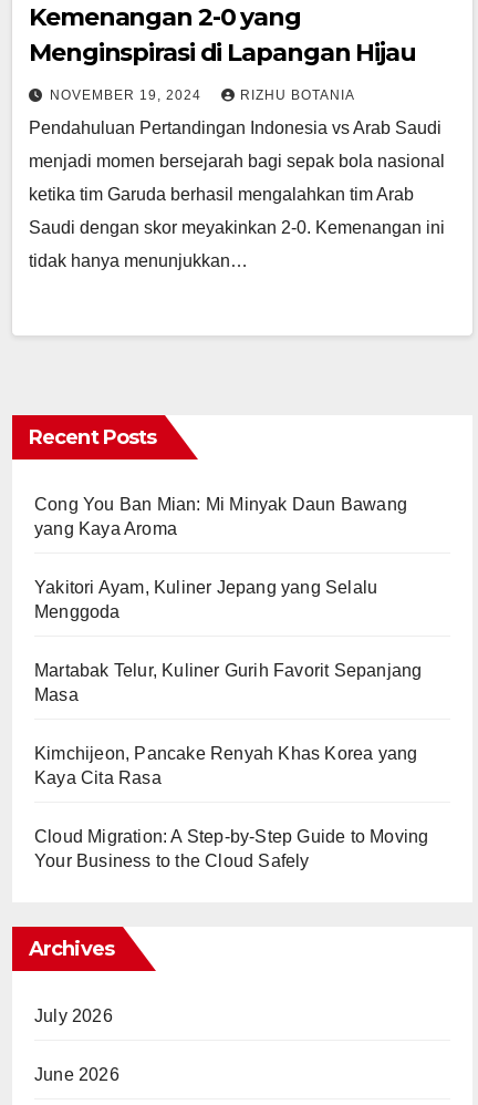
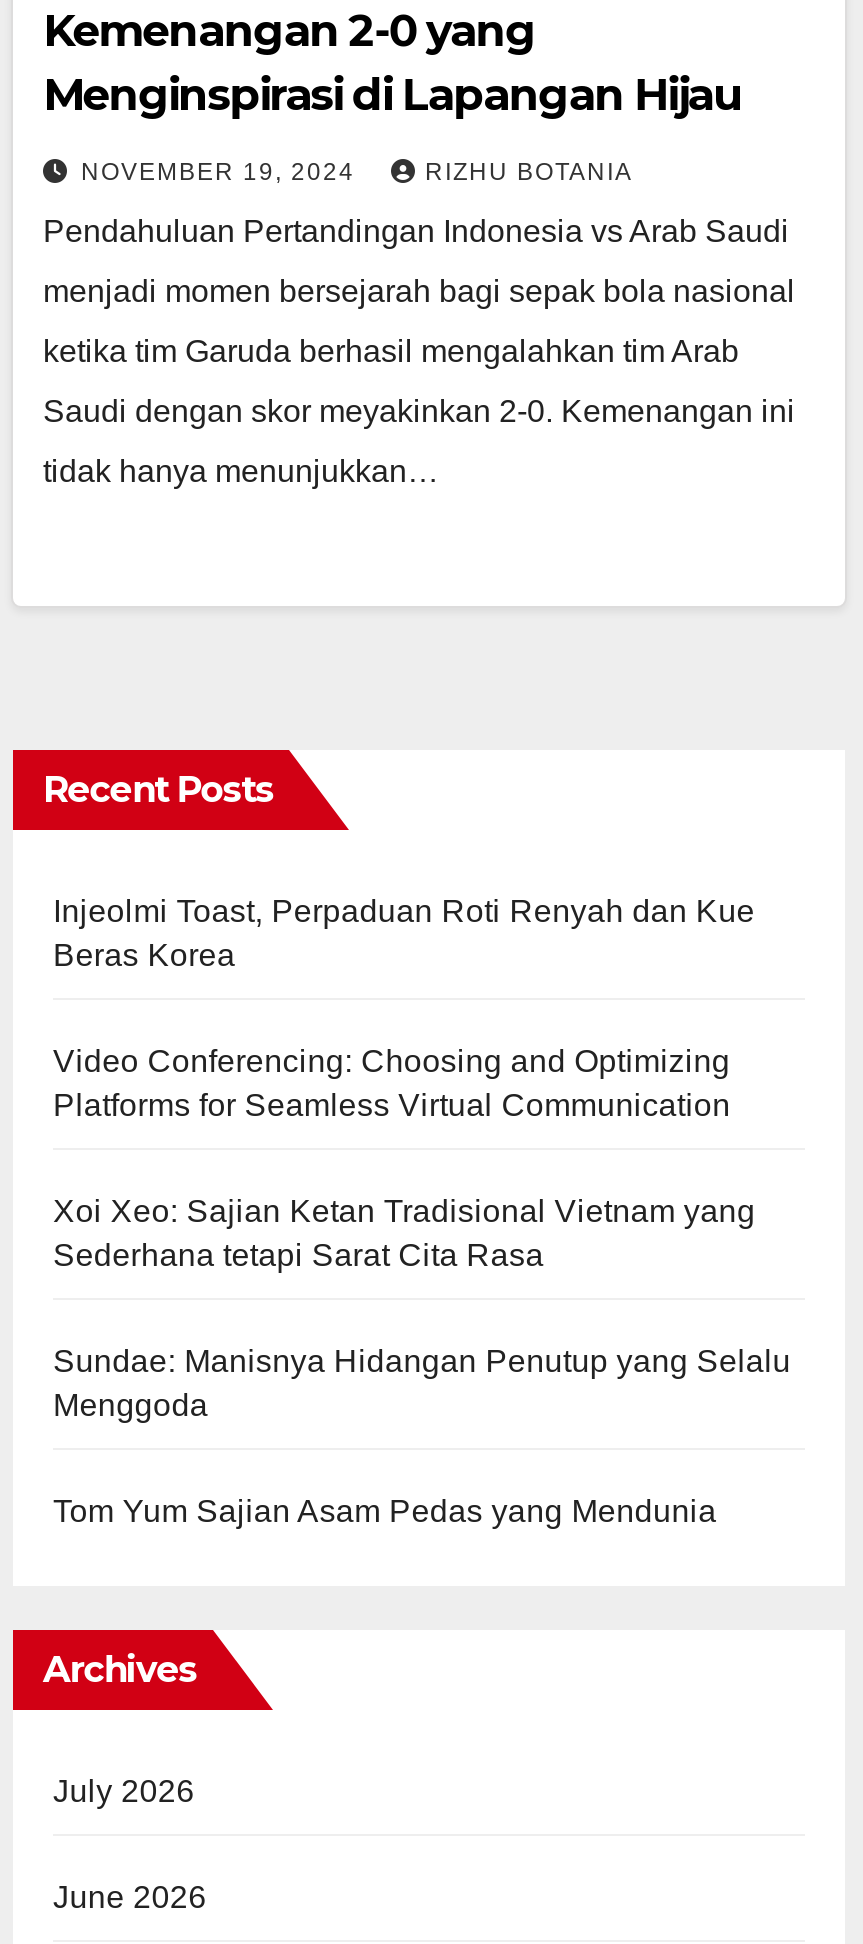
- Cong You Ban Mian: Mi Minyak Daun Bawang
- yang Kaya Aroma
- Yakitori Ayam, Kuliner Jepang yang Selalu
+ Injeolmi Toast, Perpaduan Roti Renyah dan Kue
+ Beras Korea
+ Video Conferencing: Choosing and Optimizing
+ Platforms for Seamless Virtual Communication
+ Xoi Xeo: Sajian Ketan Tradisional Vietnam yang
+ Sederhana tetapi Sarat Cita Rasa
+ Sundae: Manisnya Hidangan Penutup yang Selalu

moved down: Menggoda

- Martabak Telur, Kuliner Gurih Favorit Sepanjang
- Masa
- Kimchijeon, Pancake Renyah Khas Korea yang
- Kaya Cita Rasa
- Cloud Migration: A Step-by-Step Guide to Moving
- Your Business to the Cloud Safely
+ Tom Yum Sajian Asam Pedas yang Mendunia
